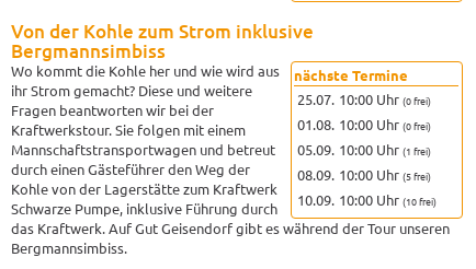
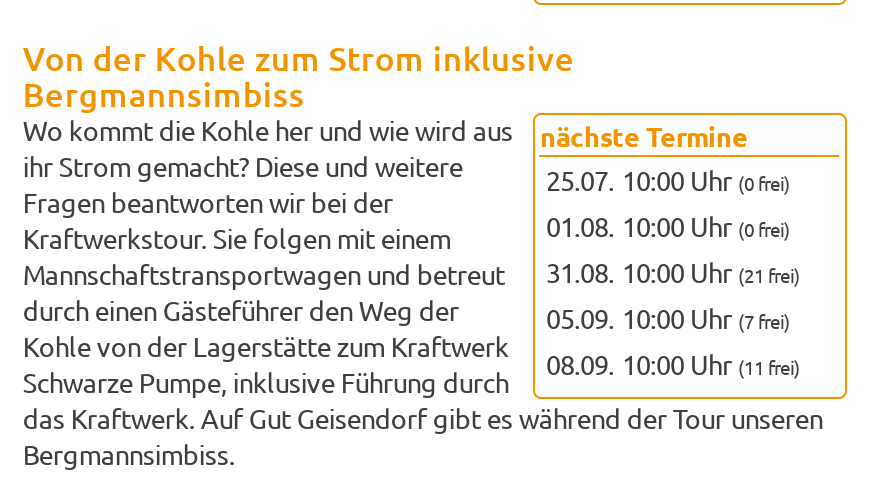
- Mannschaftstransportwagen und betreut 05.09. 10:00 Uhr (1 frei)
+ Mannschaftstransportwagen und betreut 31.08. 10:00 Uhr (21 frei)

- 08.09. 10:00 Uhr (5 frei)
+ 05.09. 10:00 Uhr (7 frei)

- Schwarze Pumpe, inklusive Führung durch 10.09. 10:00 Uhr (10 frei)
+ Schwarze Pumpe, inklusive Führung durch 08.09. 10:00 Uhr (11 frei)
